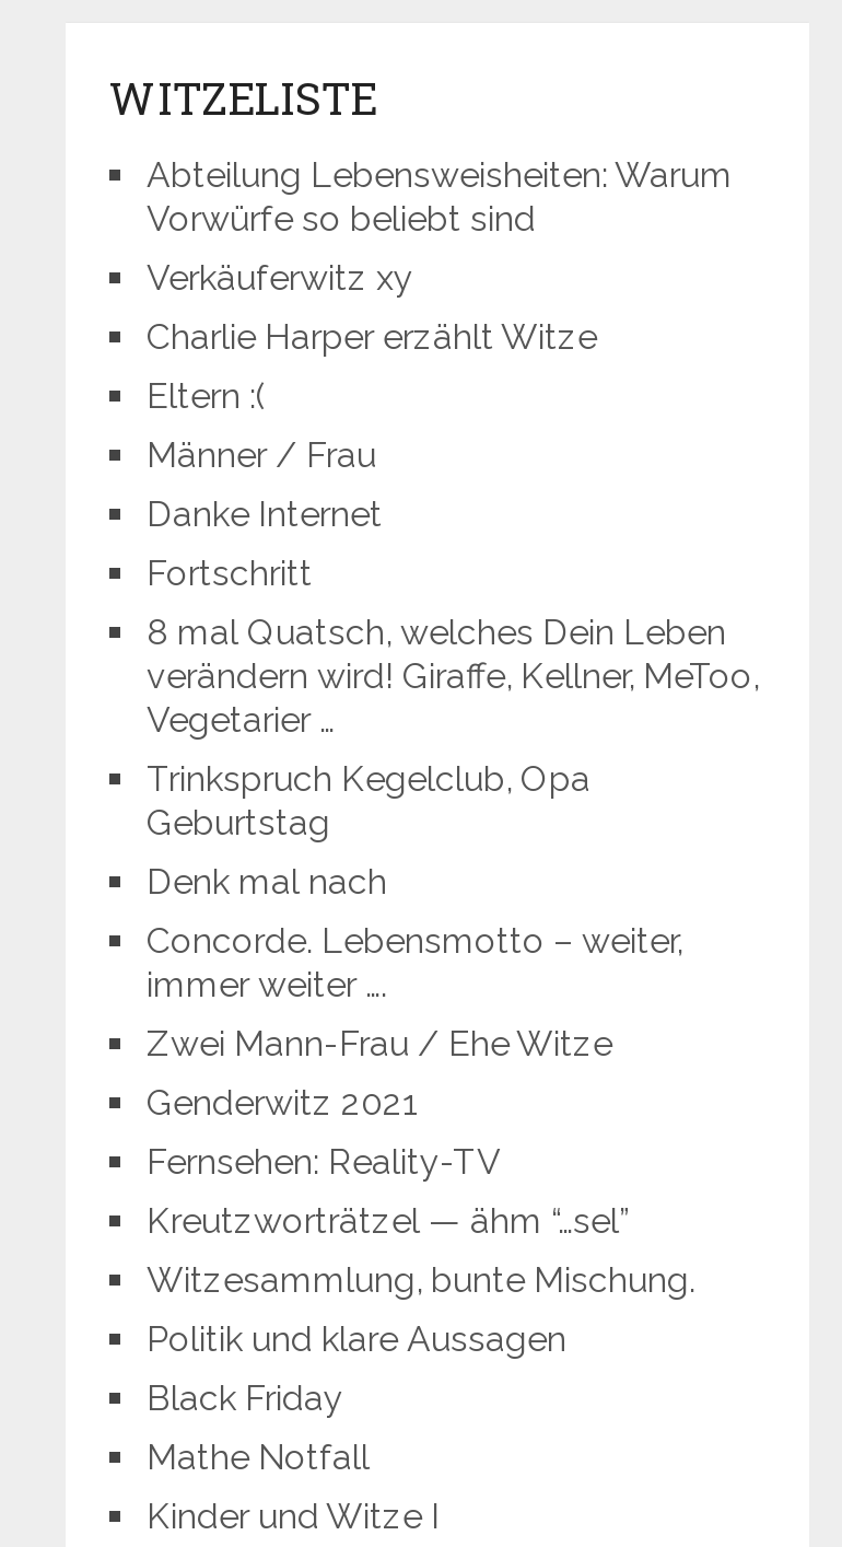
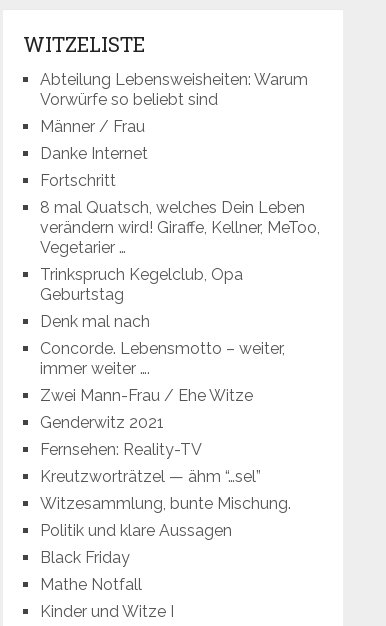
- Verkäuferwitz xy
- Charlie Harper erzählt Witze
- Eltern :(
